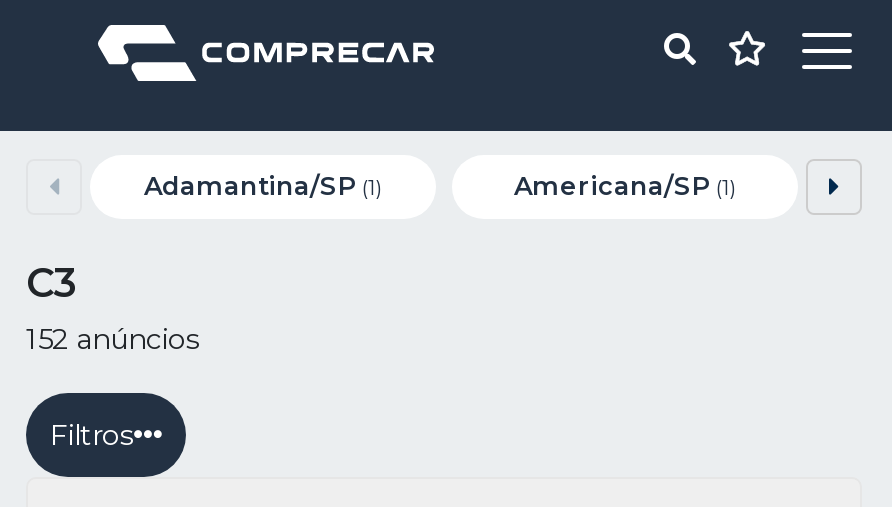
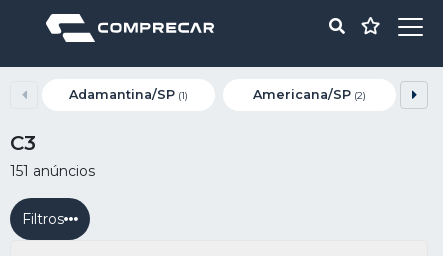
- Americana/SP (1)
+ Americana/SP (2)

- 152 anúncios
+ 151 anúncios
